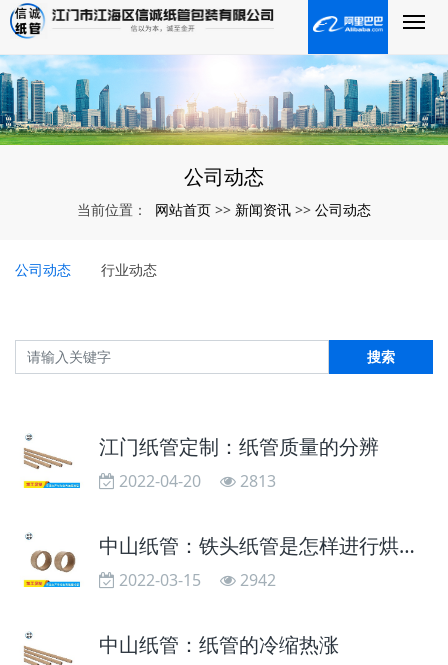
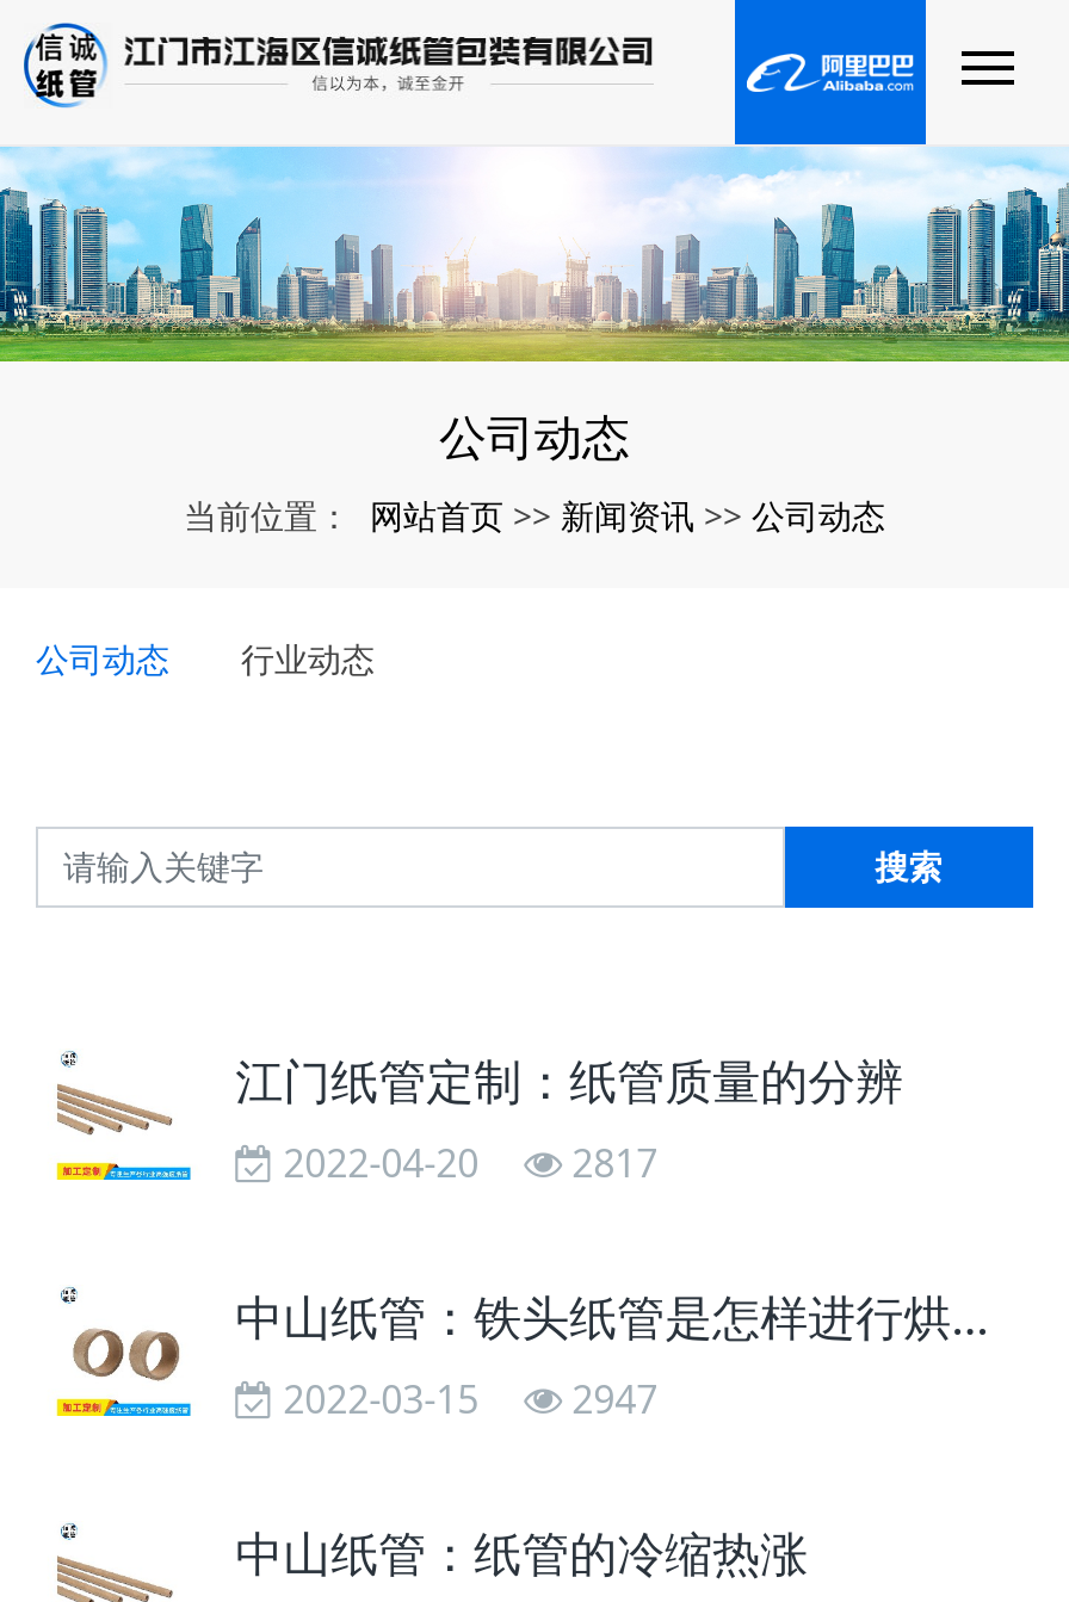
- 2022-04-20 2813
+ 2022-04-20 2817

- 2022-03-15 2942
+ 2022-03-15 2947
